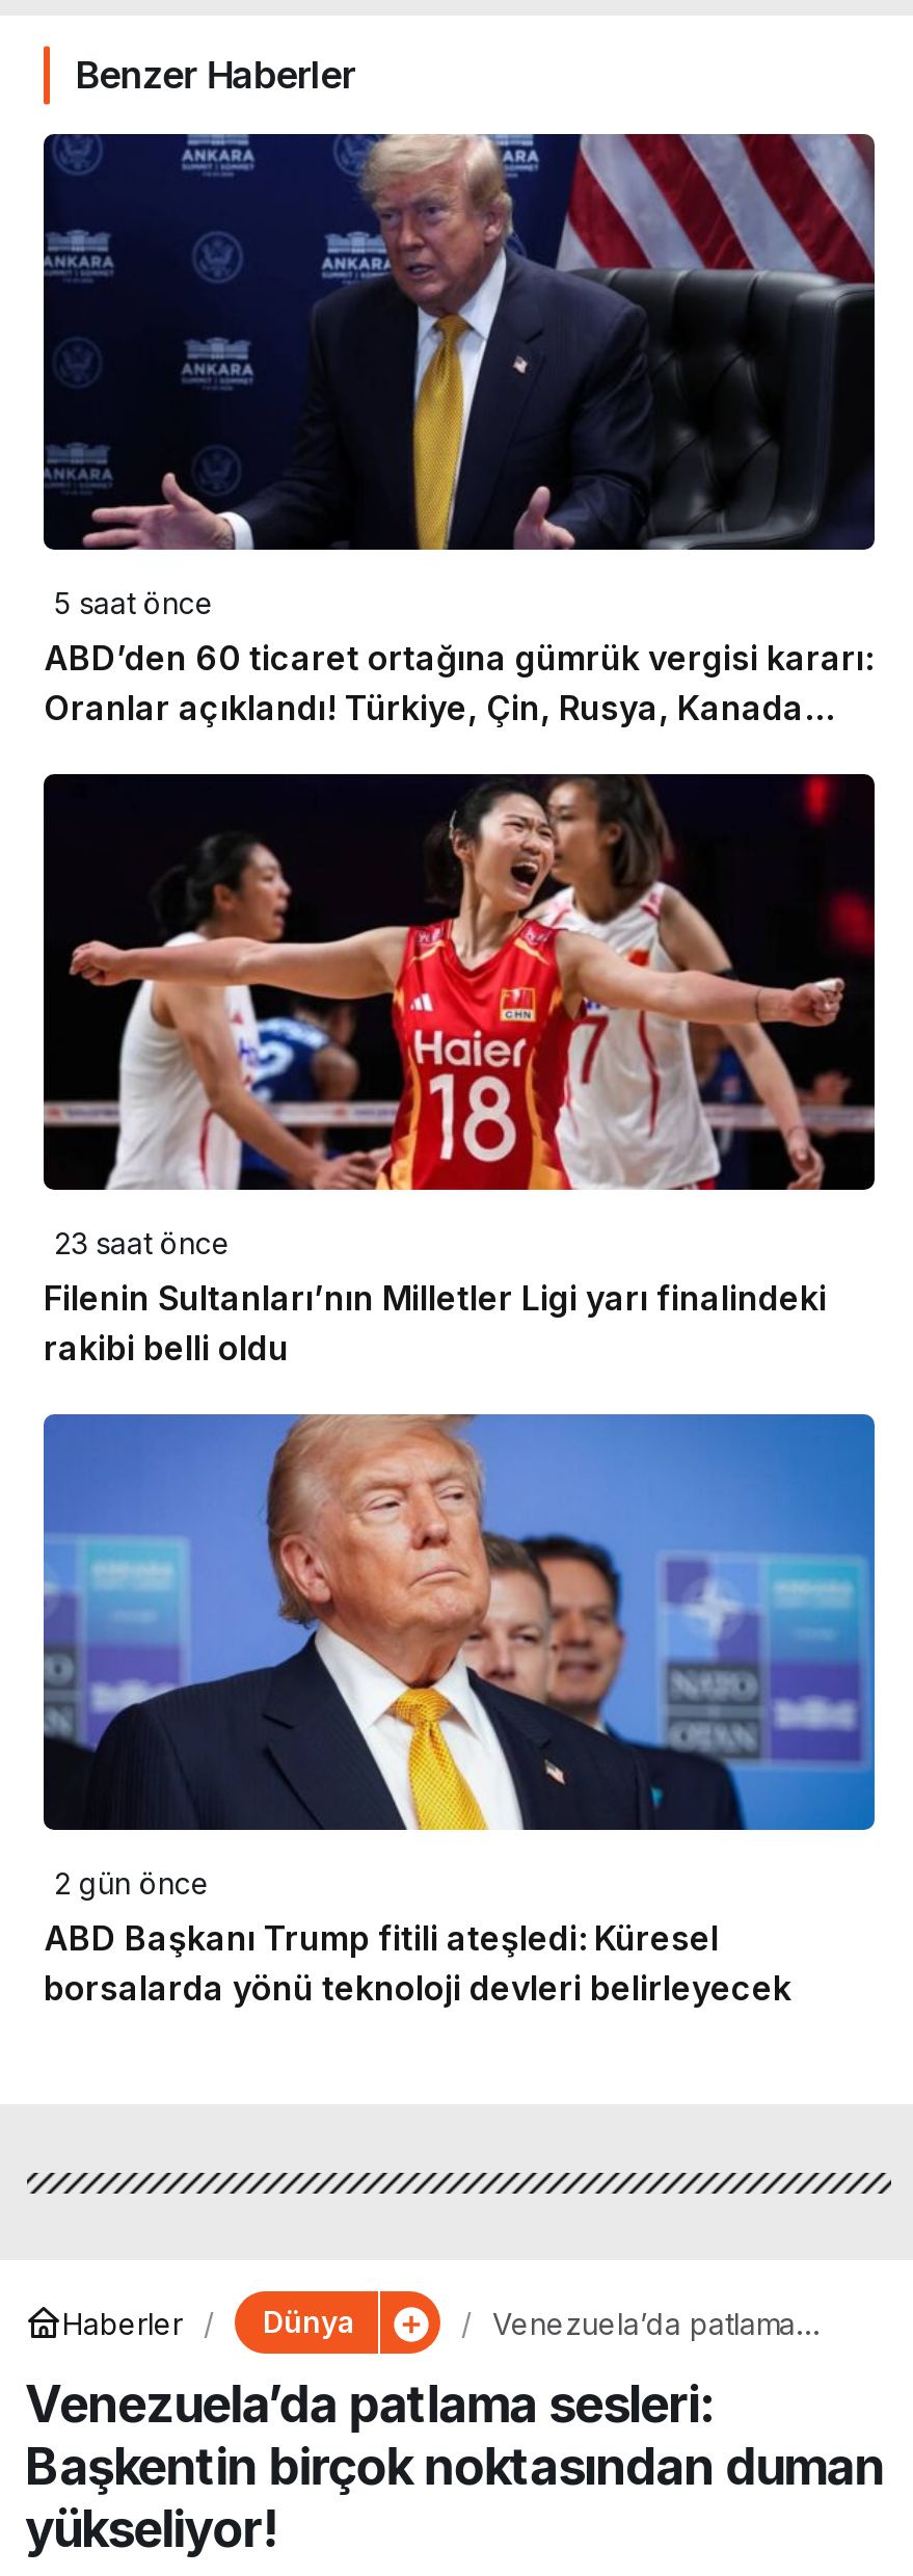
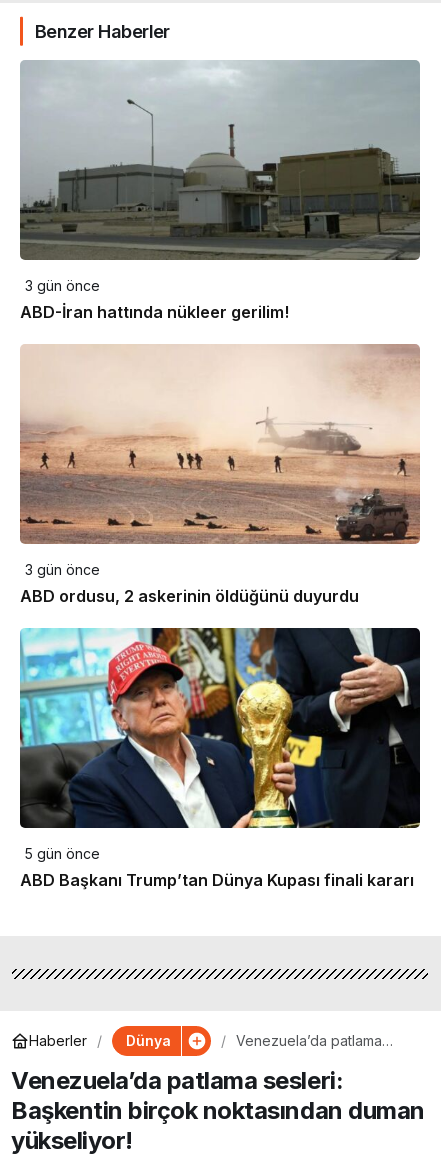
- [image]
+ [image]

- 5 saat önce
- ABD’den 60 ticaret ortağına gümrük vergisi kararı:
- Oranlar açıklandı! Türkiye, Çin, Rusya, Kanada…
+ 3 gün önce
+ ABD-İran hattında nükleer gerilim!

- [image]
- 23 saat önce
- Filenin Sultanları’nın Milletler Ligi yarı finalindeki
- rakibi belli oldu
+ [image]
+ 3 gün önce
+ ABD ordusu, 2 askerinin öldüğünü duyurdu

- [image]
- 2 gün önce
- ABD Başkanı Trump fitili ateşledi: Küresel
- borsalarda yönü teknoloji devleri belirleyecek
+ [image]
+ 5 gün önce
+ ABD Başkanı Trump’tan Dünya Kupası finali kararı
